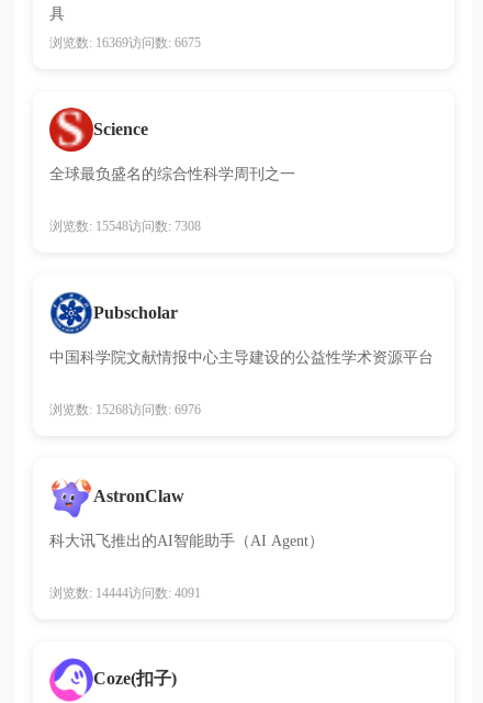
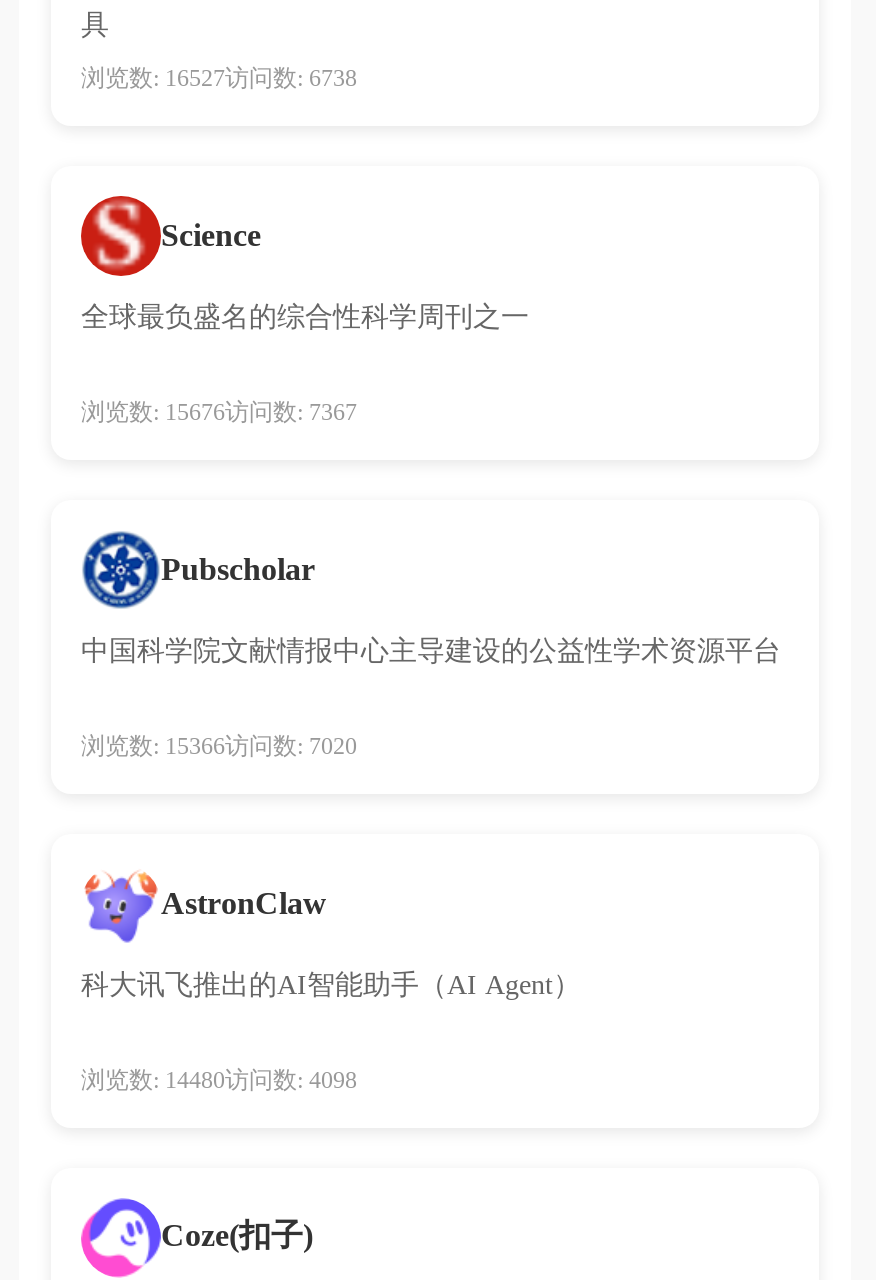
- 浏览数: 16369访问数: 6675
+ 浏览数: 16527访问数: 6738

- 浏览数: 15548访问数: 7308
+ 浏览数: 15676访问数: 7367

- 浏览数: 15268访问数: 6976
+ 浏览数: 15366访问数: 7020

- 浏览数: 14444访问数: 4091
+ 浏览数: 14480访问数: 4098
